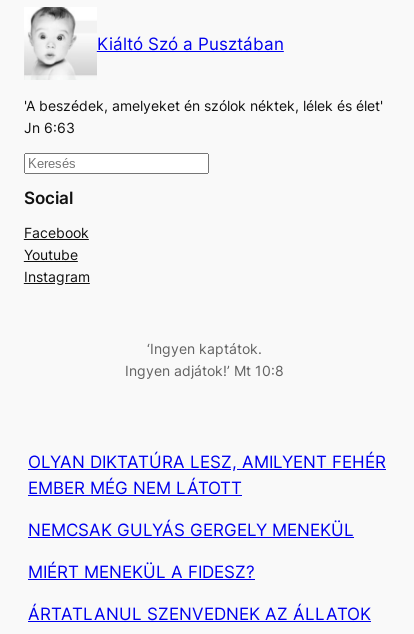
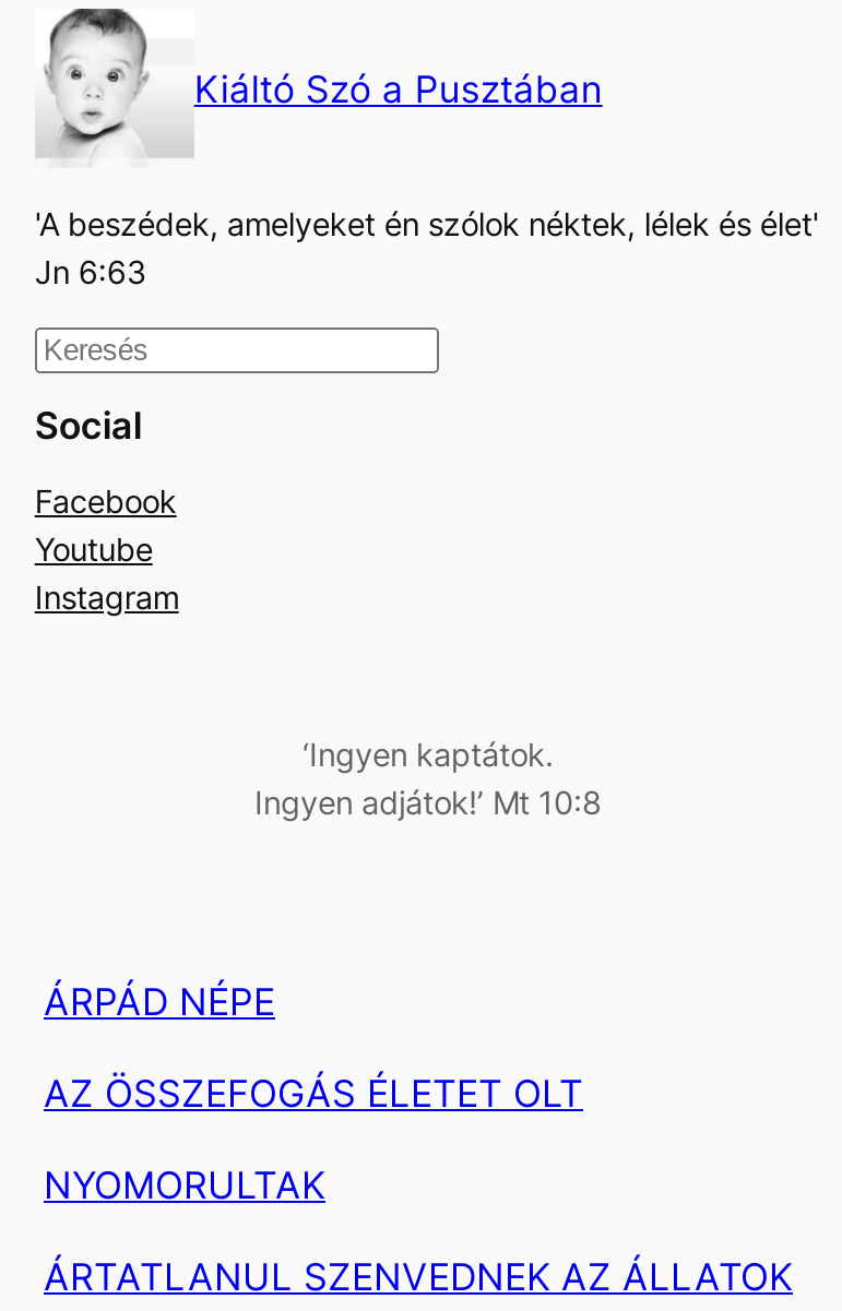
- OLYAN DIKTATÚRA LESZ, AMILYENT FEHÉR
- EMBER MÉG NEM LÁTOTT
+ ÁRPÁD NÉPE

- NEMCSAK GULYÁS GERGELY MENEKÜL
+ AZ ÖSSZEFOGÁS ÉLETET OLT

- MIÉRT MENEKÜL A FIDESZ?
+ NYOMORULTAK
